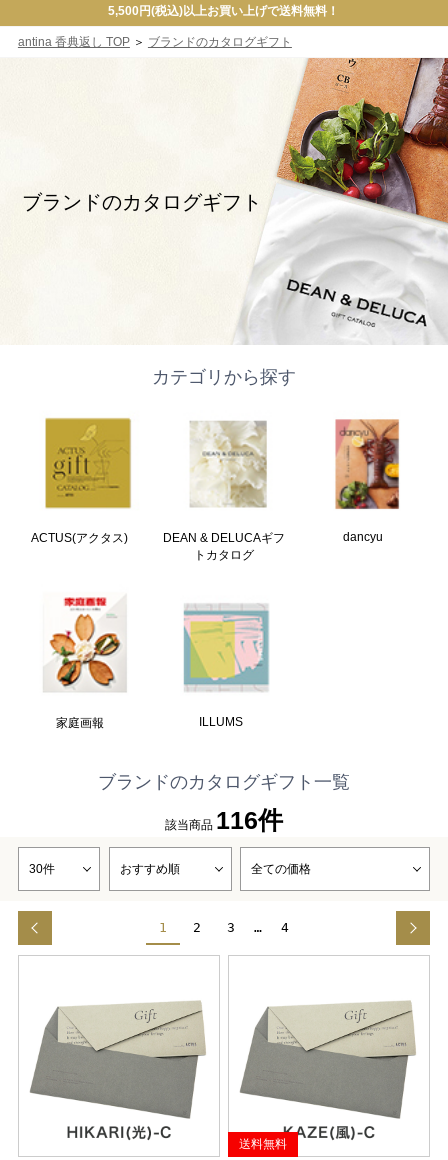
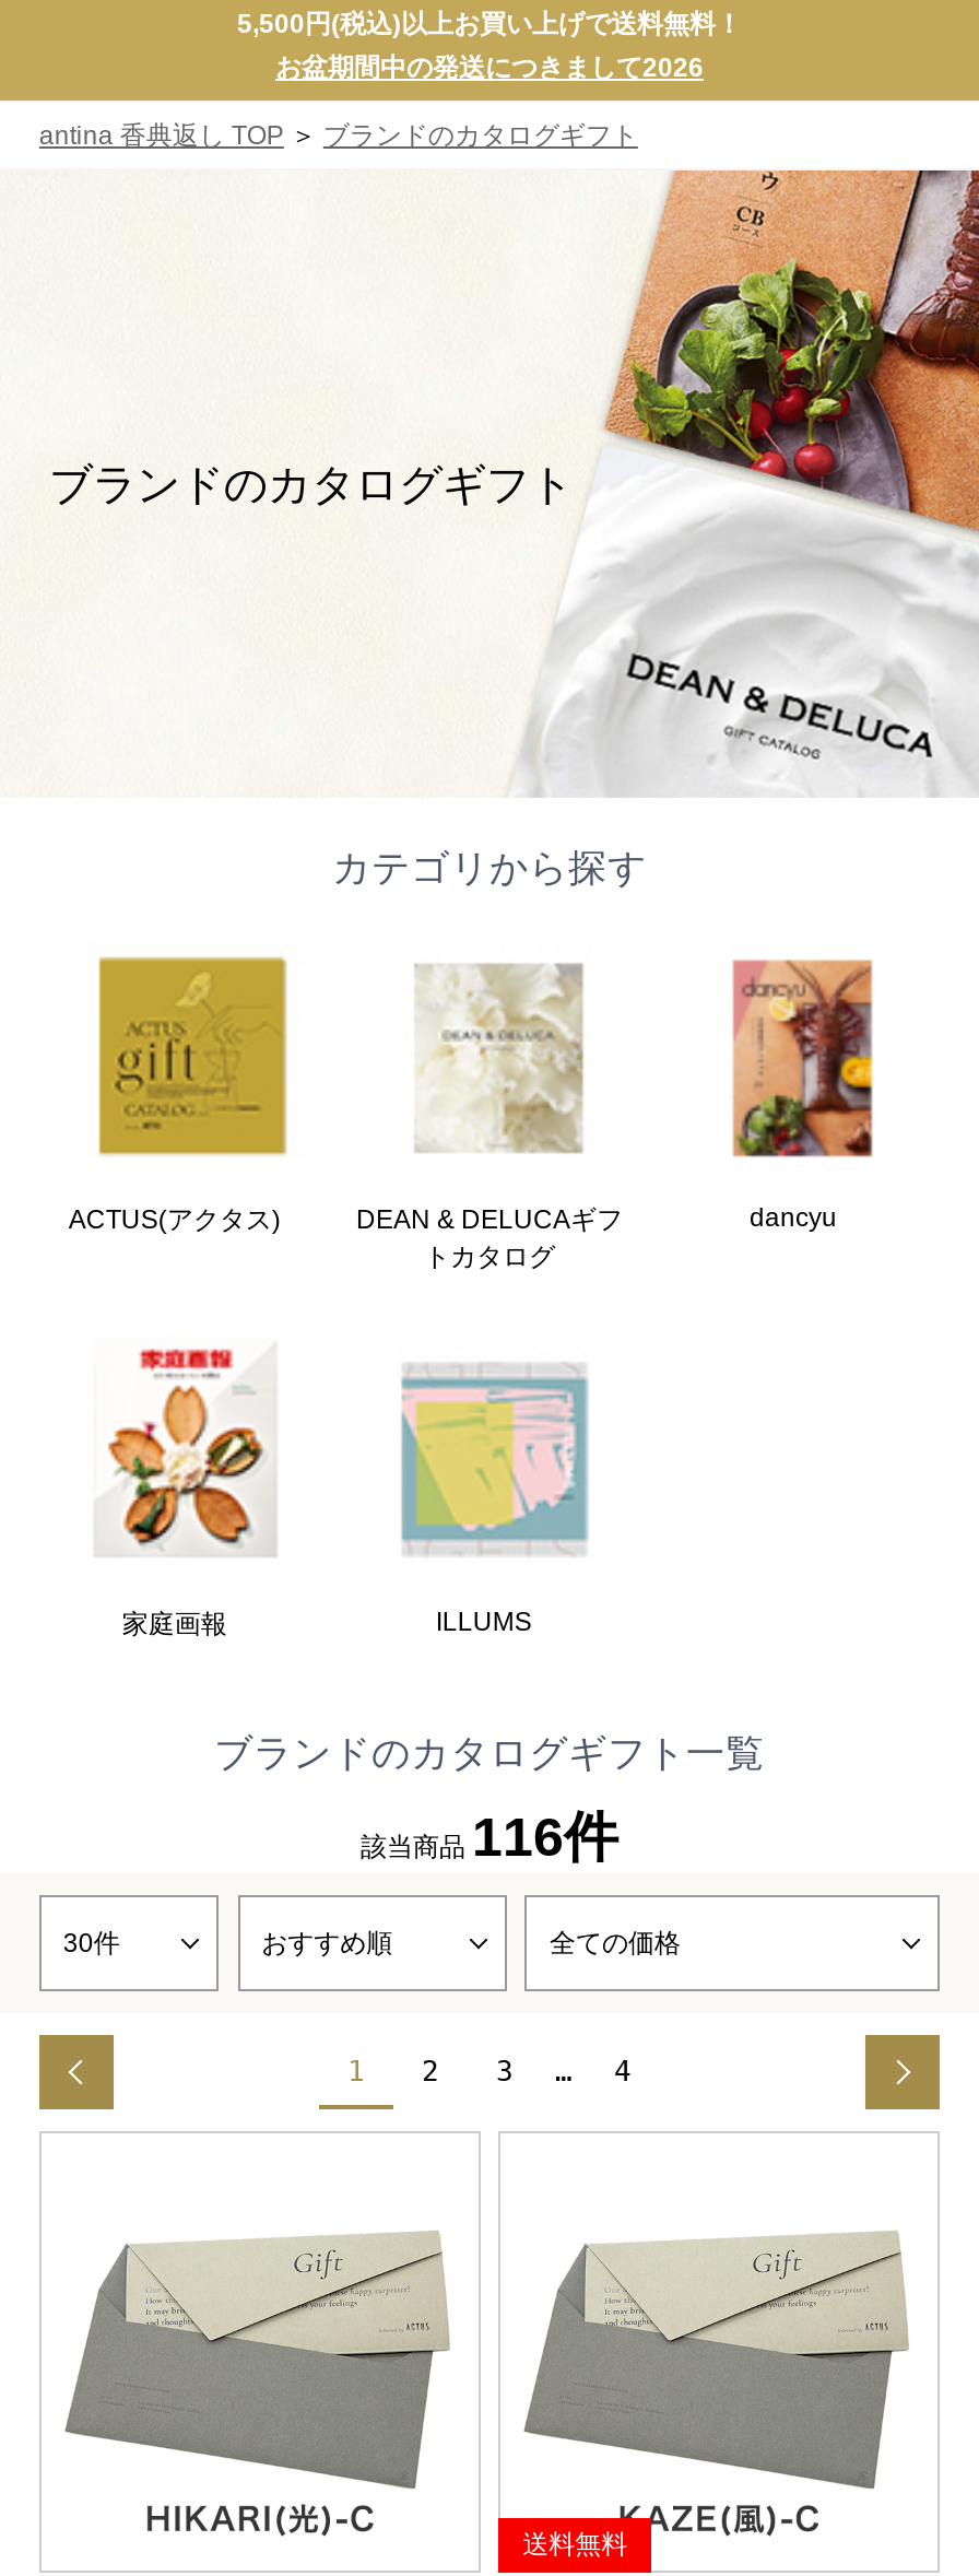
+ お盆期間中の発送につきまして2026
